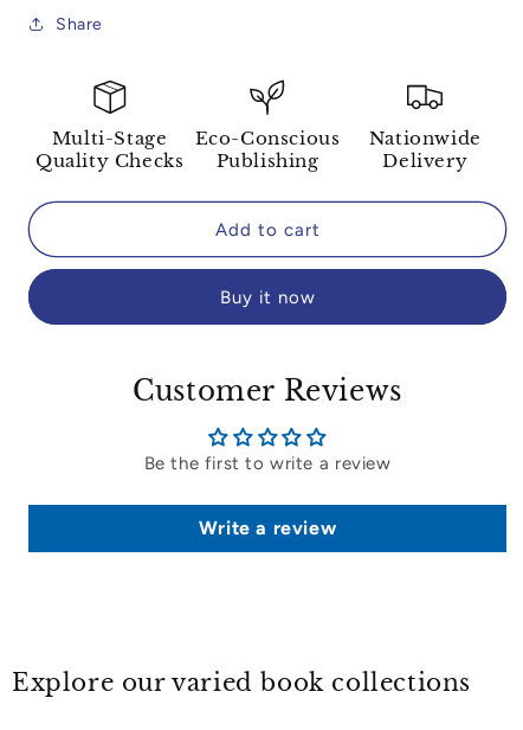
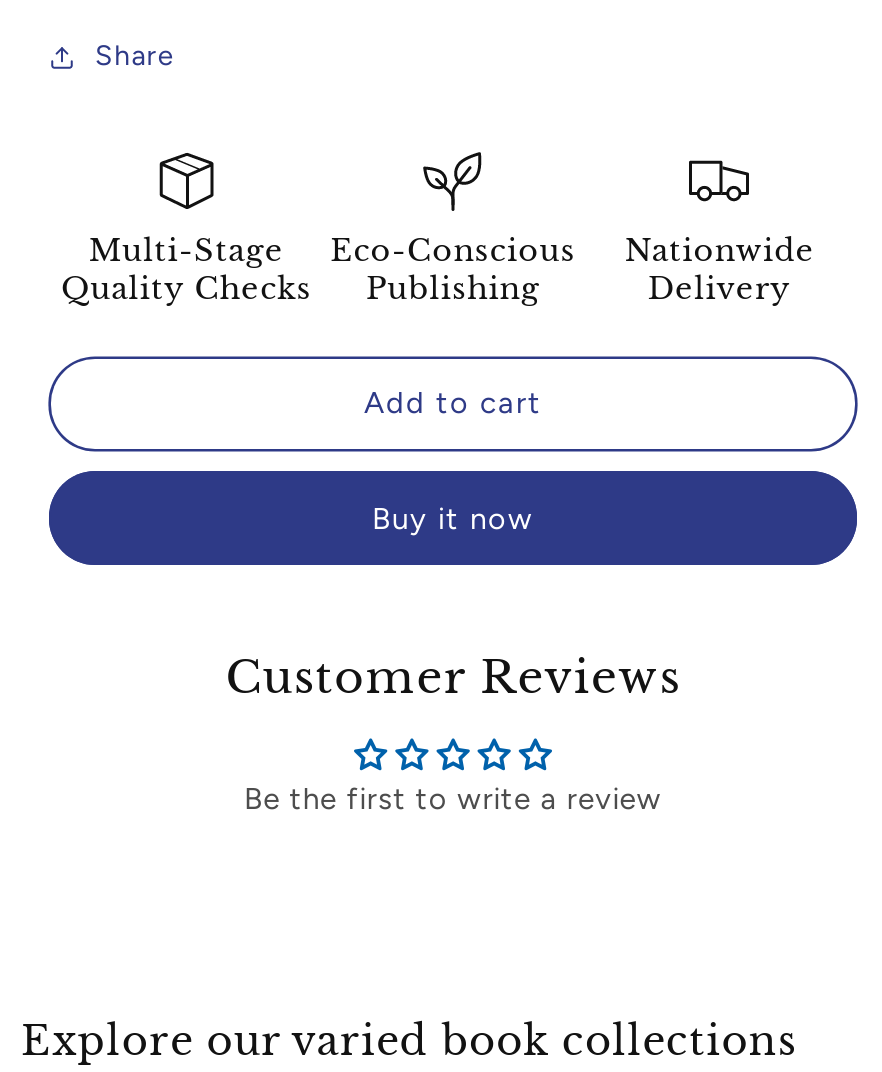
- Write a review
